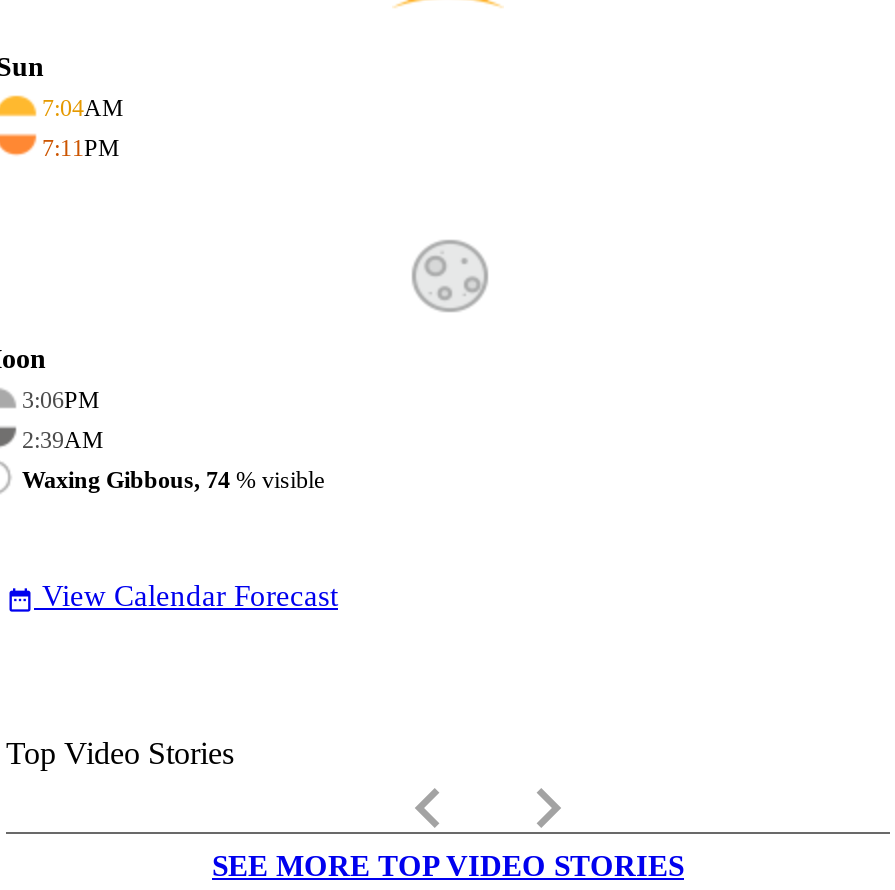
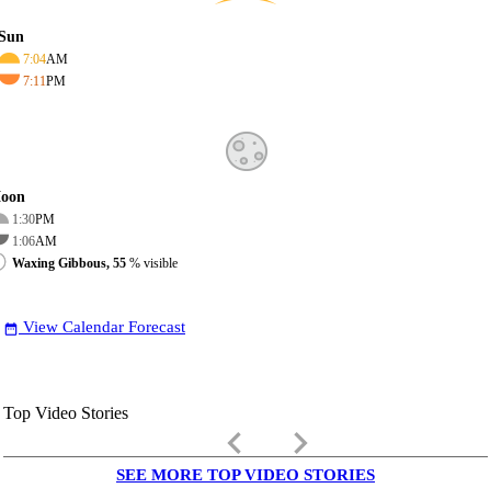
- 3:06PM
+ 1:30PM

- 2:39AM
+ 1:06AM

- Waxing Gibbous, 74% visible
+ Waxing Gibbous, 55% visible
